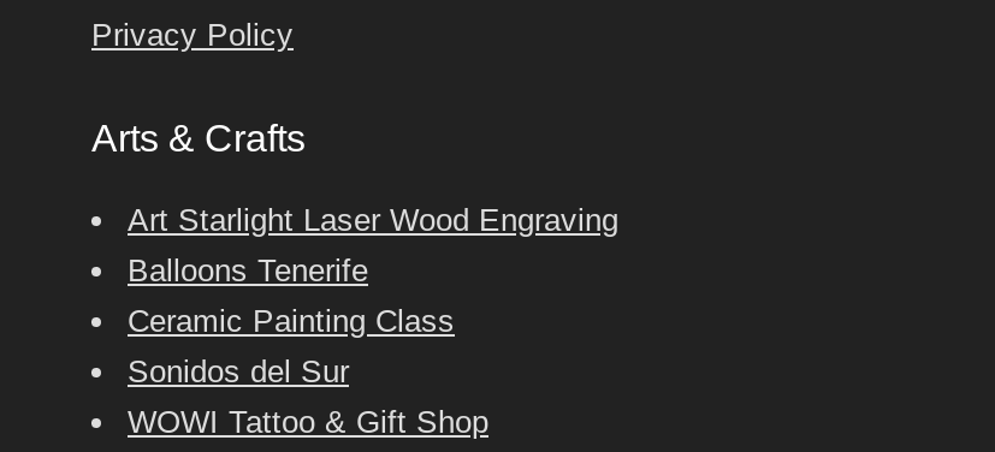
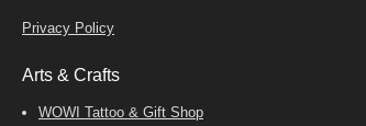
- Art Starlight Laser Wood Engraving
- Balloons Tenerife
- Ceramic Painting Class
- Sonidos del Sur
